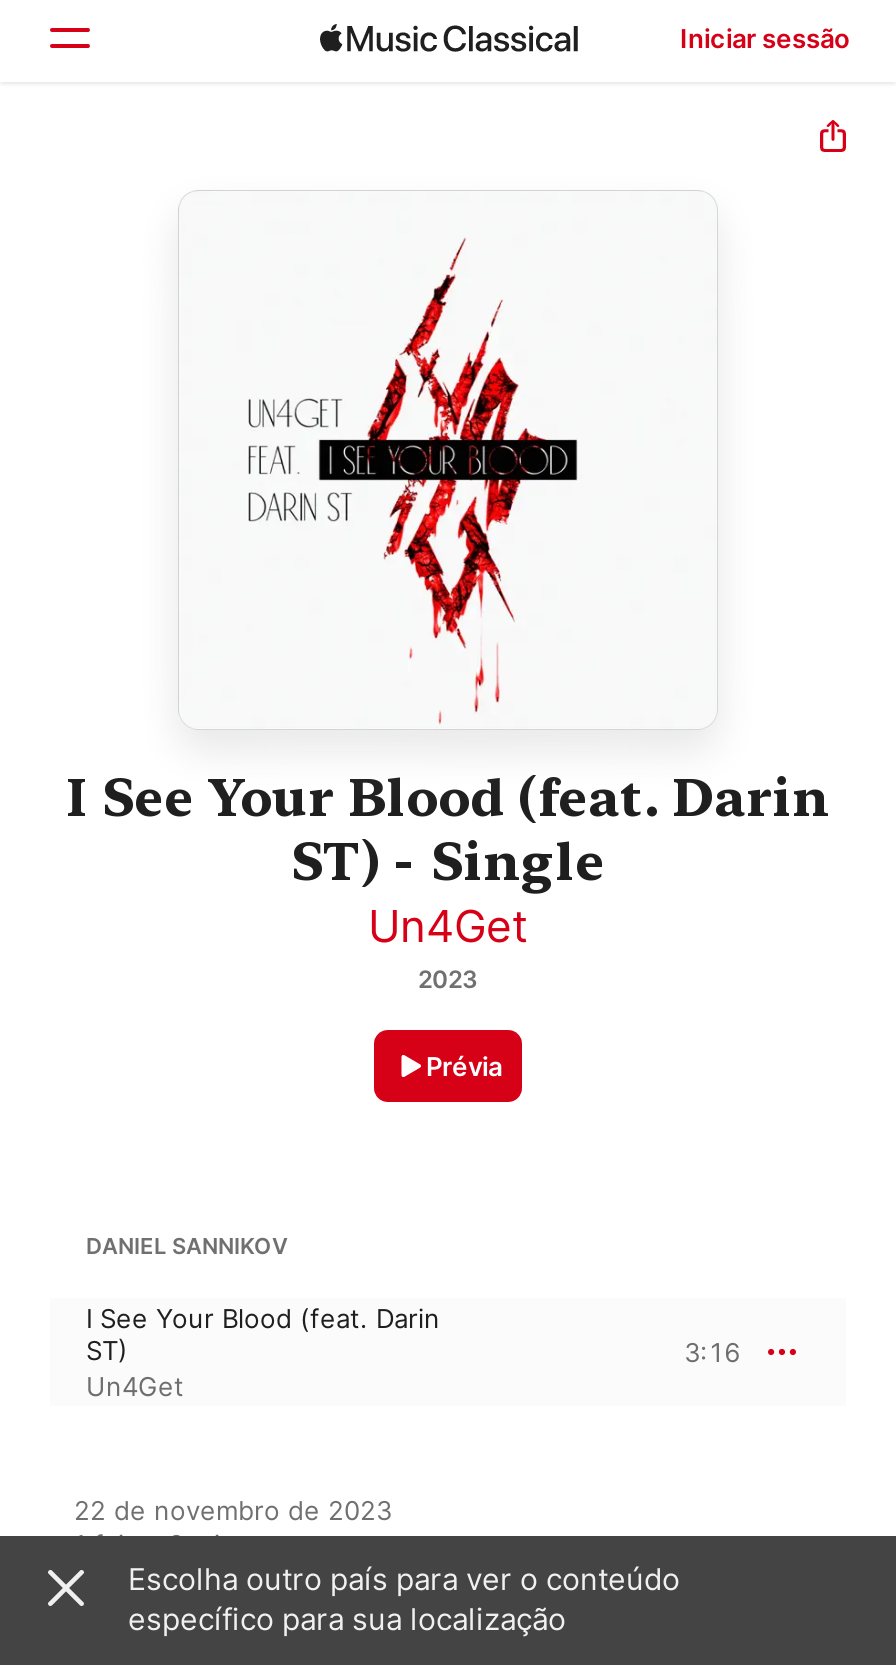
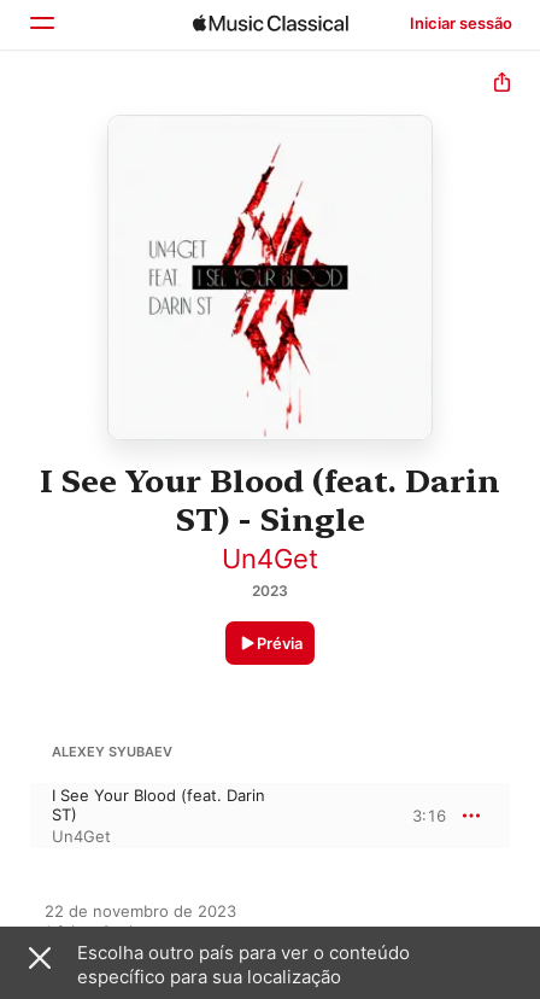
- DANIEL SANNIKOV
+ ALEXEY SYUBAEV
